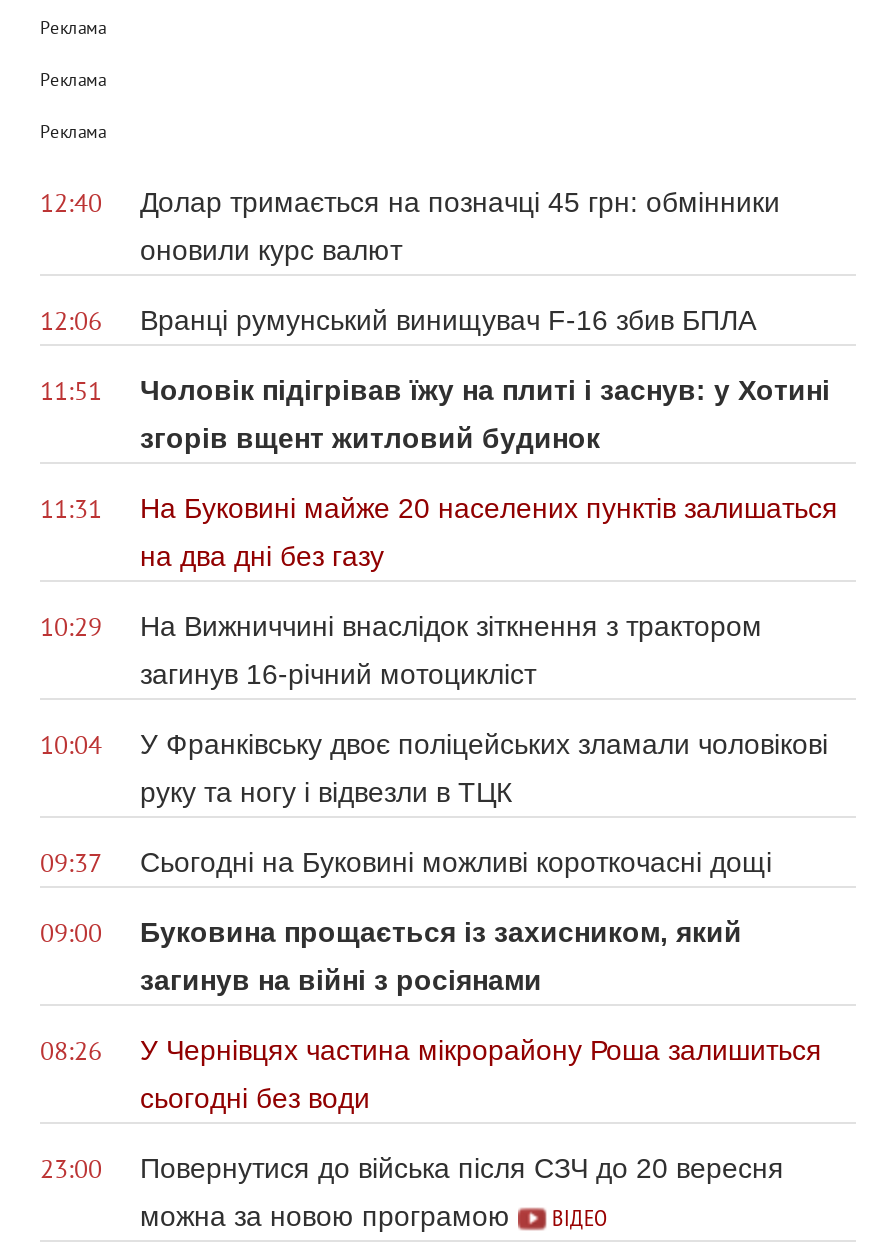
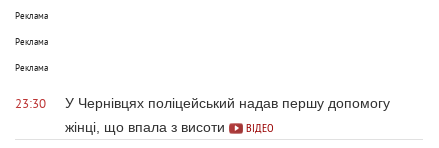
- 12:40
- Долар тримається на позначці 45 грн: обмінники
- оновили курс валют
- 12:06
- Вранці румунський винищувач F-16 збив БПЛА
- 11:51
- Чоловік підігрівав їжу на плиті і заснув: у Хотині
- згорів вщент житловий будинок
- 11:31
- На Буковині майже 20 населених пунктів залишаться
- на два дні без газу
- 10:29
- На Вижниччині внаслідок зіткнення з трактором
- загинув 16-річний мотоцикліст
- 10:04
- У Франківську двоє поліцейських зламали чоловікові
- руку та ногу і відвезли в ТЦК
- 09:37
- Сьогодні на Буковині можливі короткочасні дощі
- 09:00
- Буковина прощається із захисником, який
- загинув на війні з росіянами
- 08:26
- У Чернівцях частина мікрорайону Роша залишиться
- сьогодні без води
- 23:00
- Повернутися до війська після СЗЧ до 20 вересня
- можна за новою програмою
+ 23:30
+ У Чернівцях поліцейський надав першу допомогу
+ жінці, що впала з висоти
